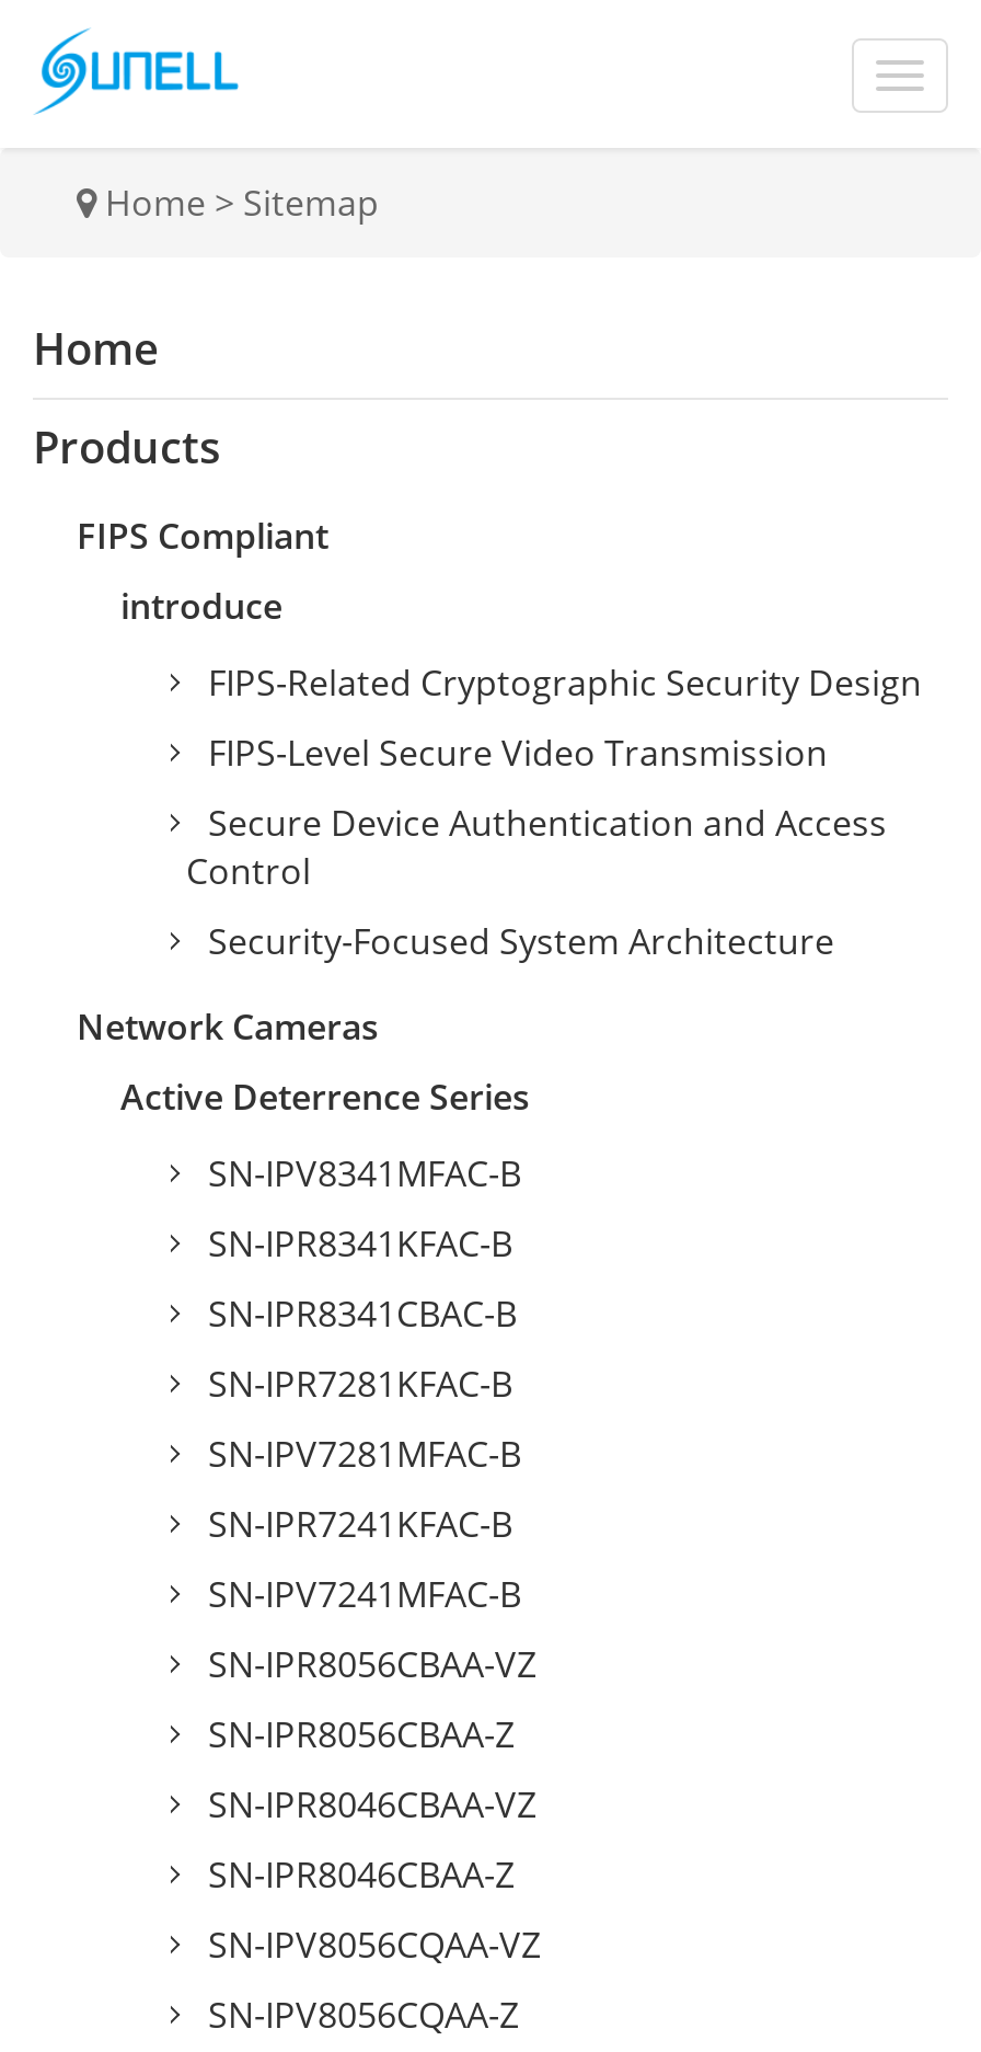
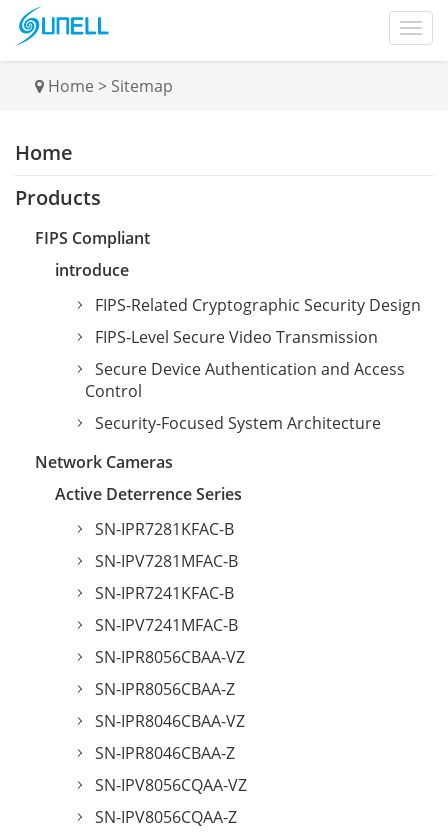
- SN-IPV8341MFAC-B
- SN-IPR8341KFAC-B
- SN-IPR8341CBAC-B
